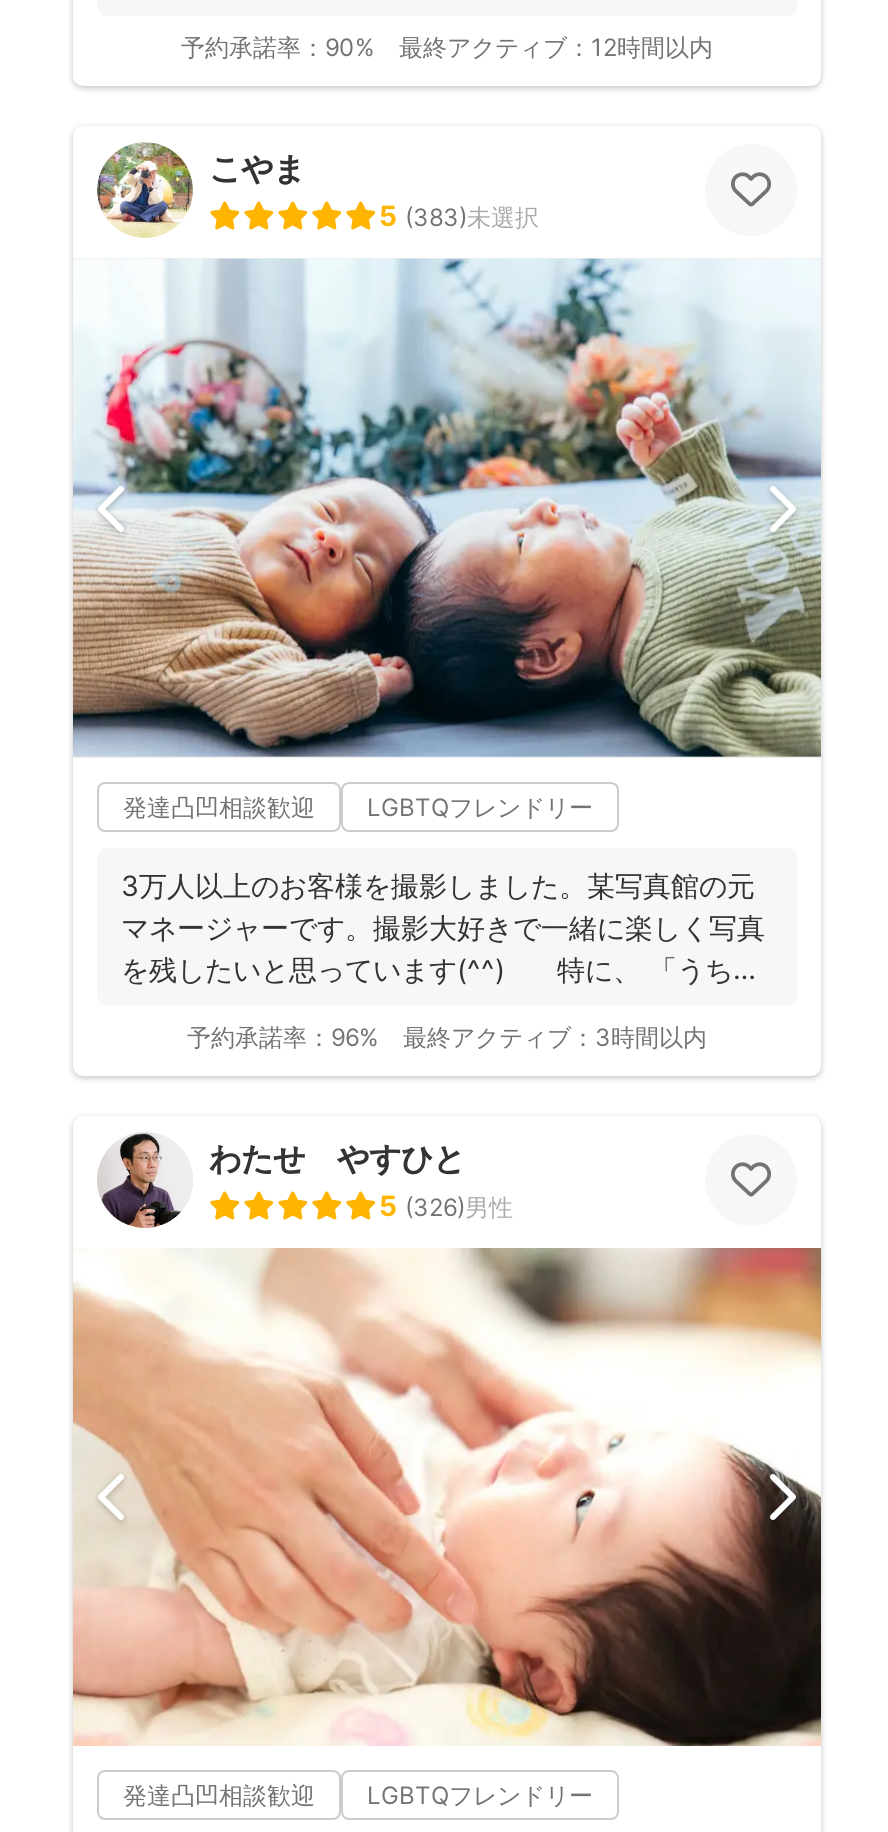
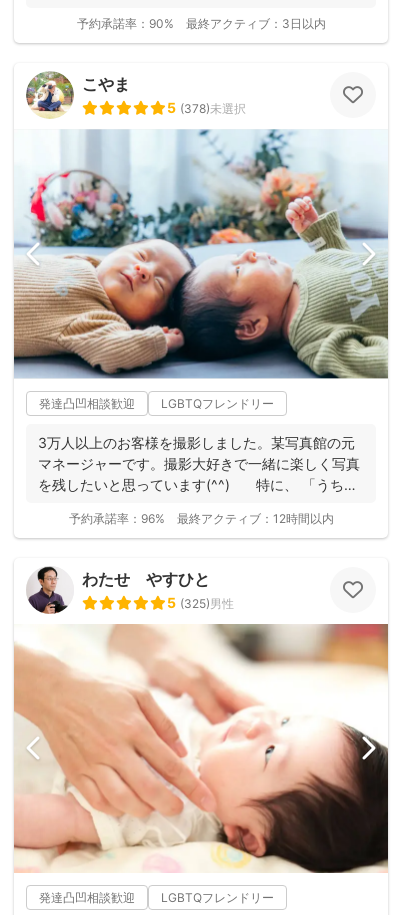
moved down: 最終アクティブ：12時間以内

+ 最終アクティブ：3日以内

- 5 (383)未選択
+ 5 (378)未選択

- 最終アクティブ：3時間以内

- 5 (326)男性
+ 5 (325)男性
